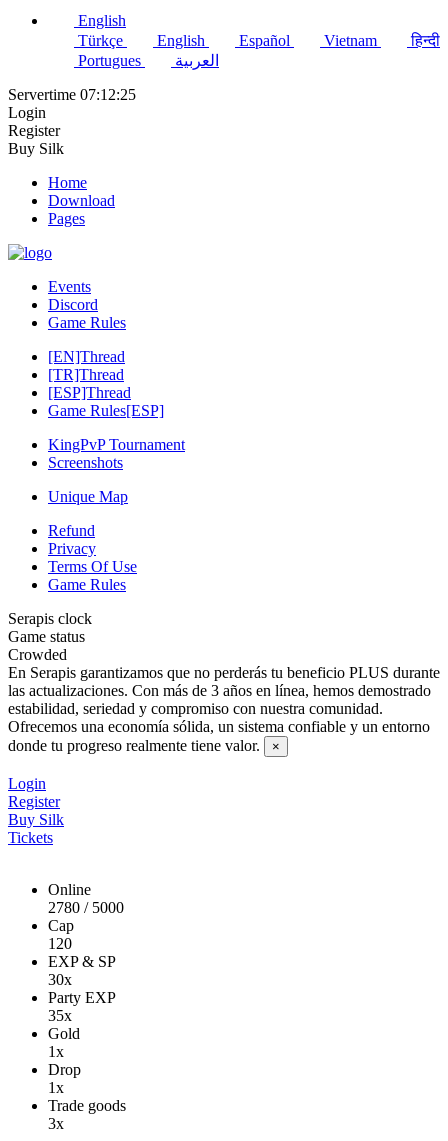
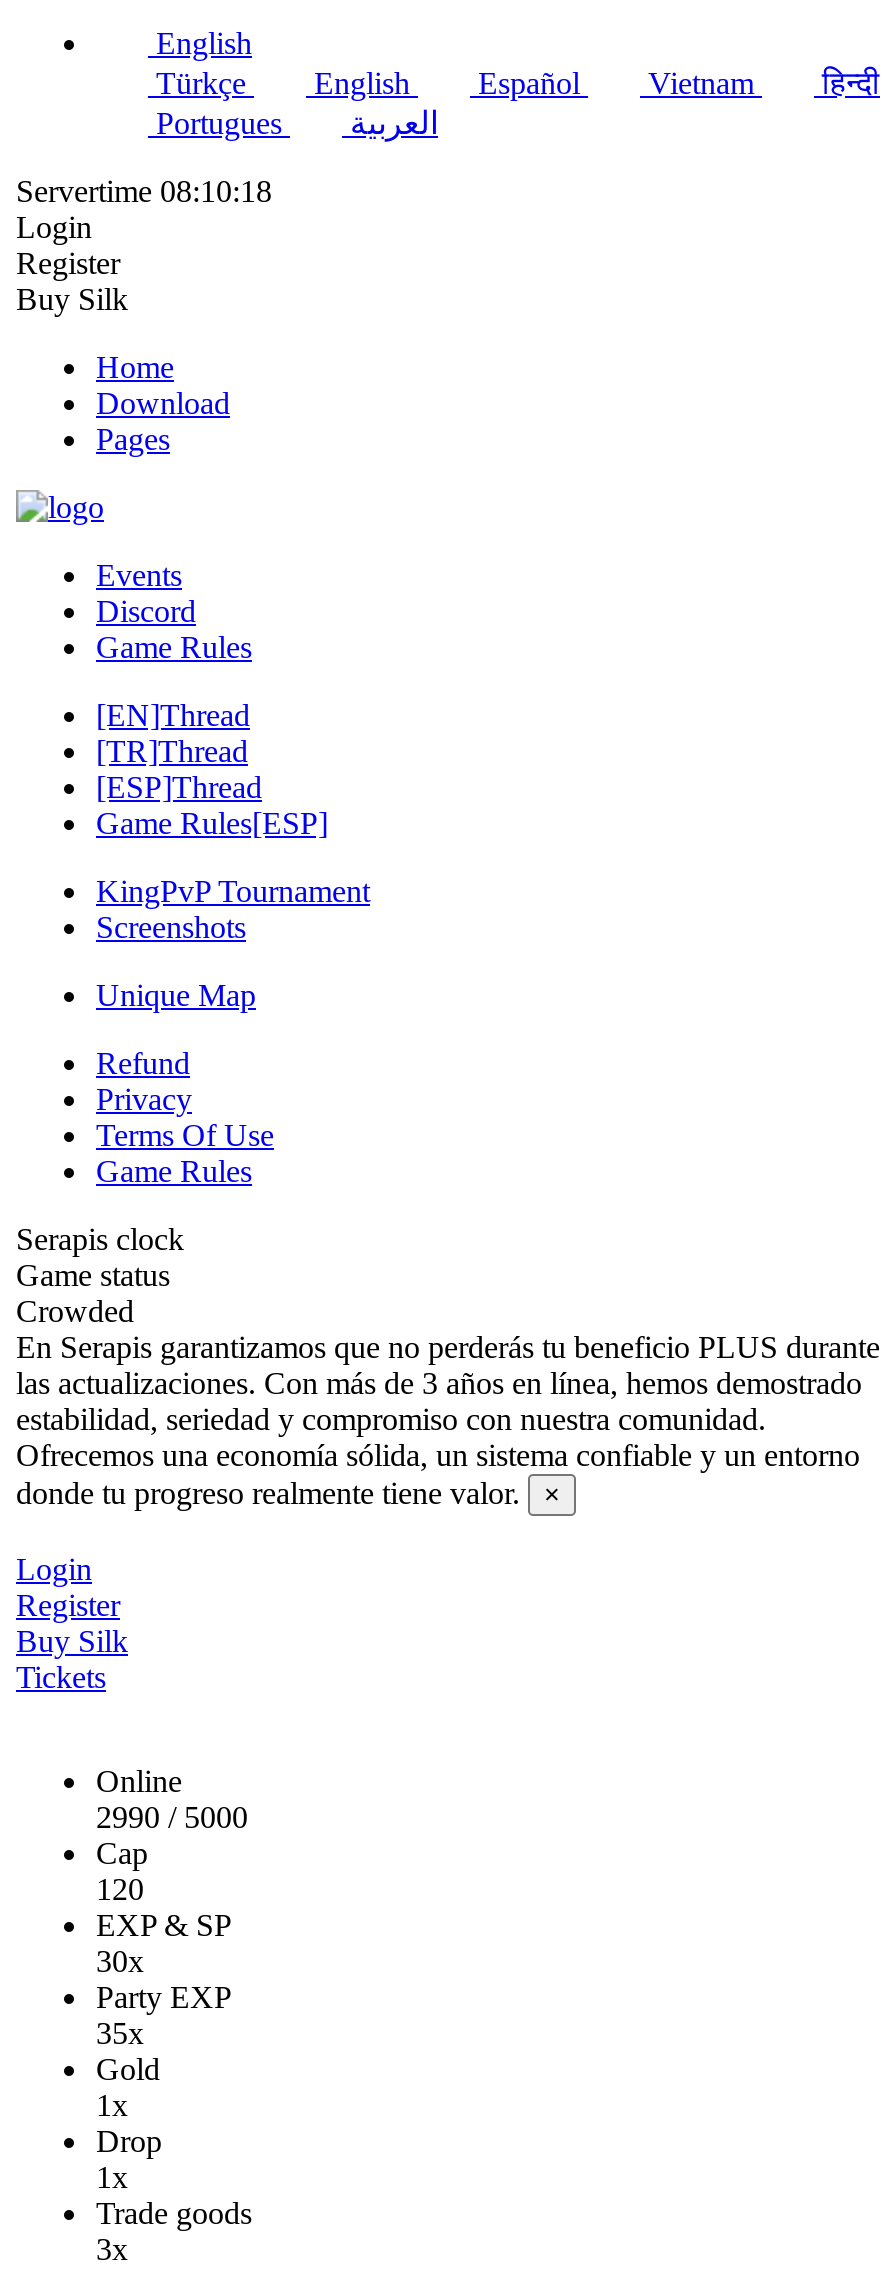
- Servertime 07:12:25
+ Servertime 08:10:18

- 2780 / 5000
+ 2990 / 5000
